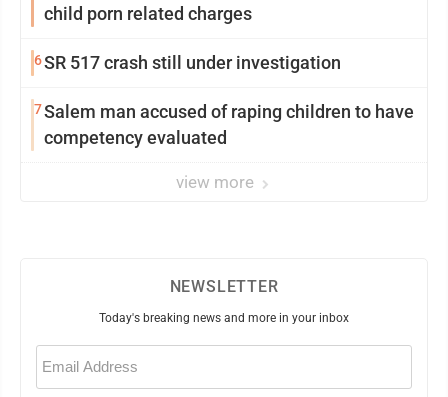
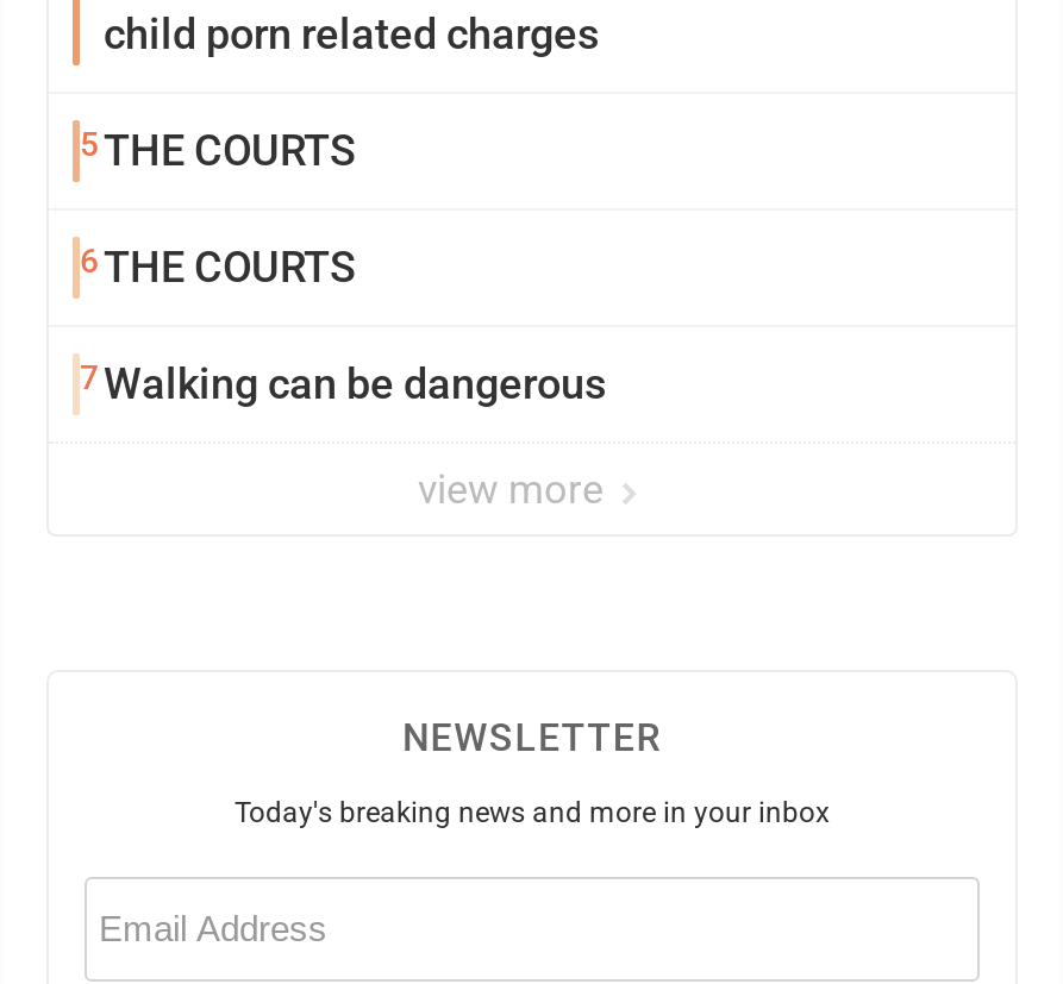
- 6 SR 517 crash still under investigation
- 7 Salem man accused of raping children to have
- competency evaluated
+ 5 THE COURTS
+ 6 THE COURTS
+ 7 Walking can be dangerous
